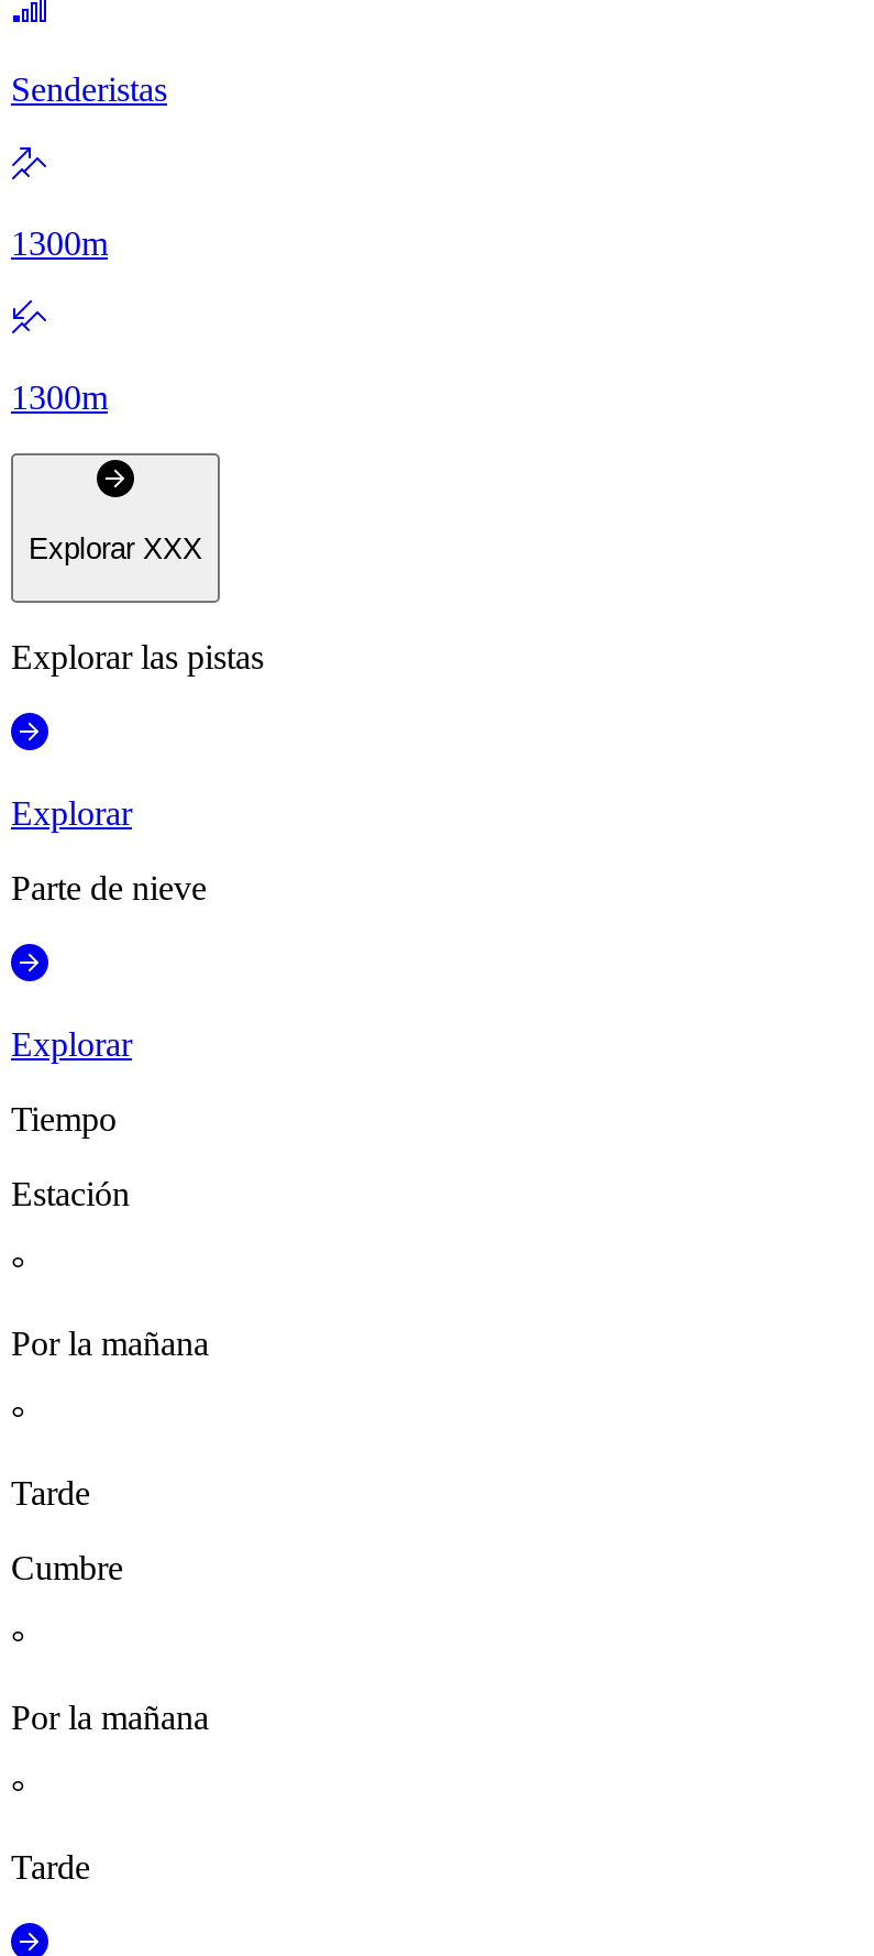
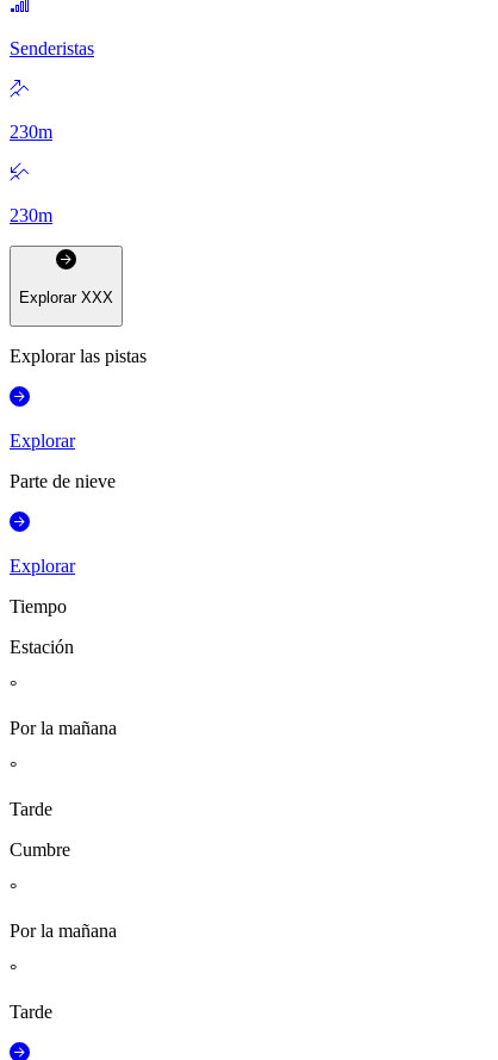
- 1300m
+ 230m

- 1300m
+ 230m
